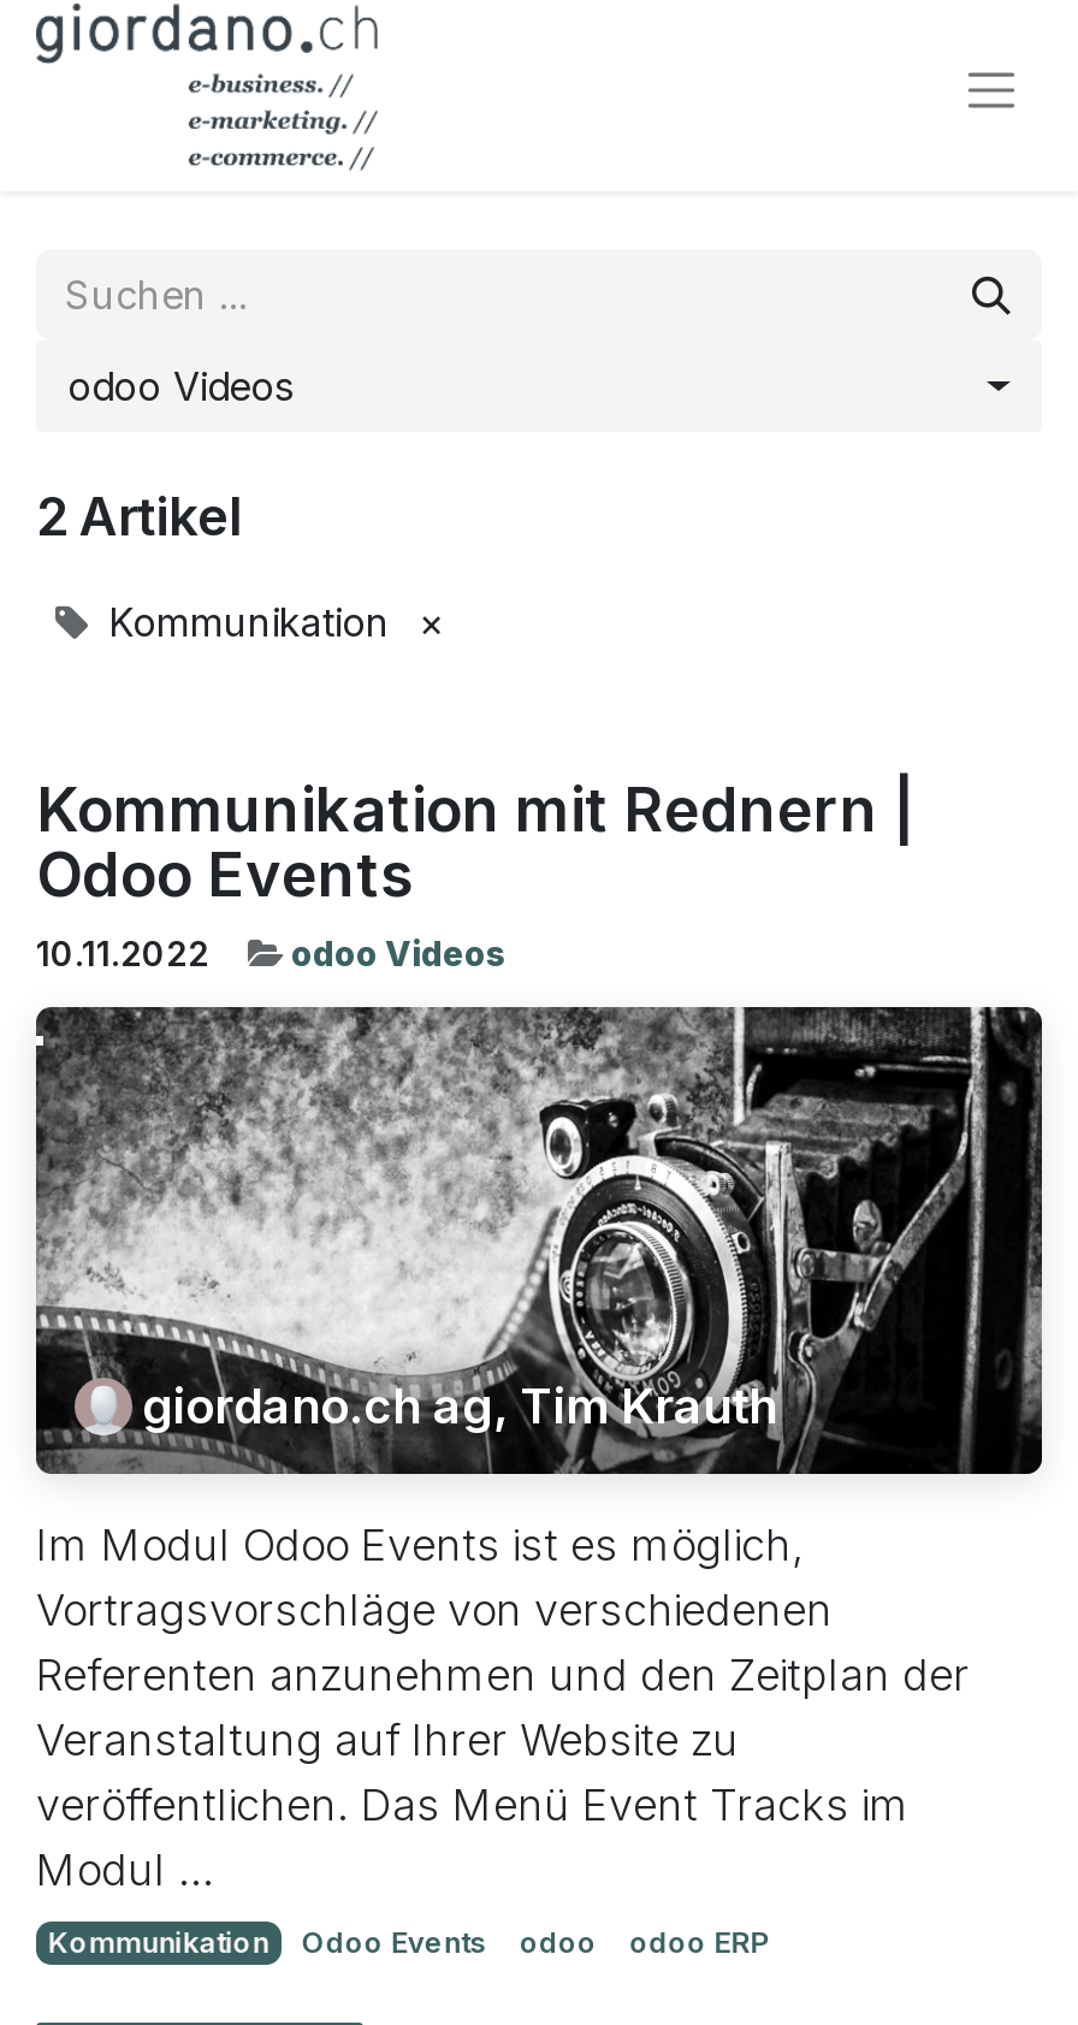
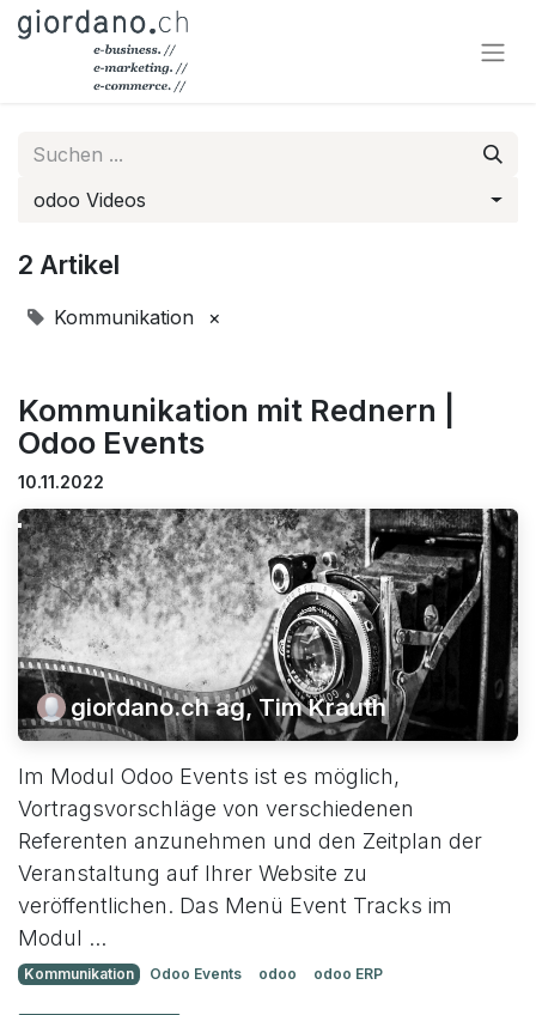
- odoo Videos
